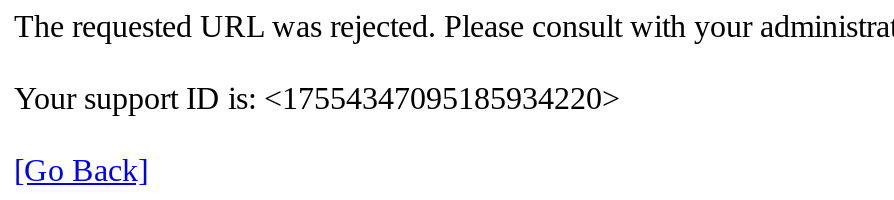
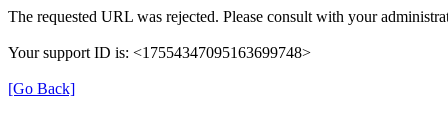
- Your support ID is: <17554347095185934220>
+ Your support ID is: <17554347095163699748>
